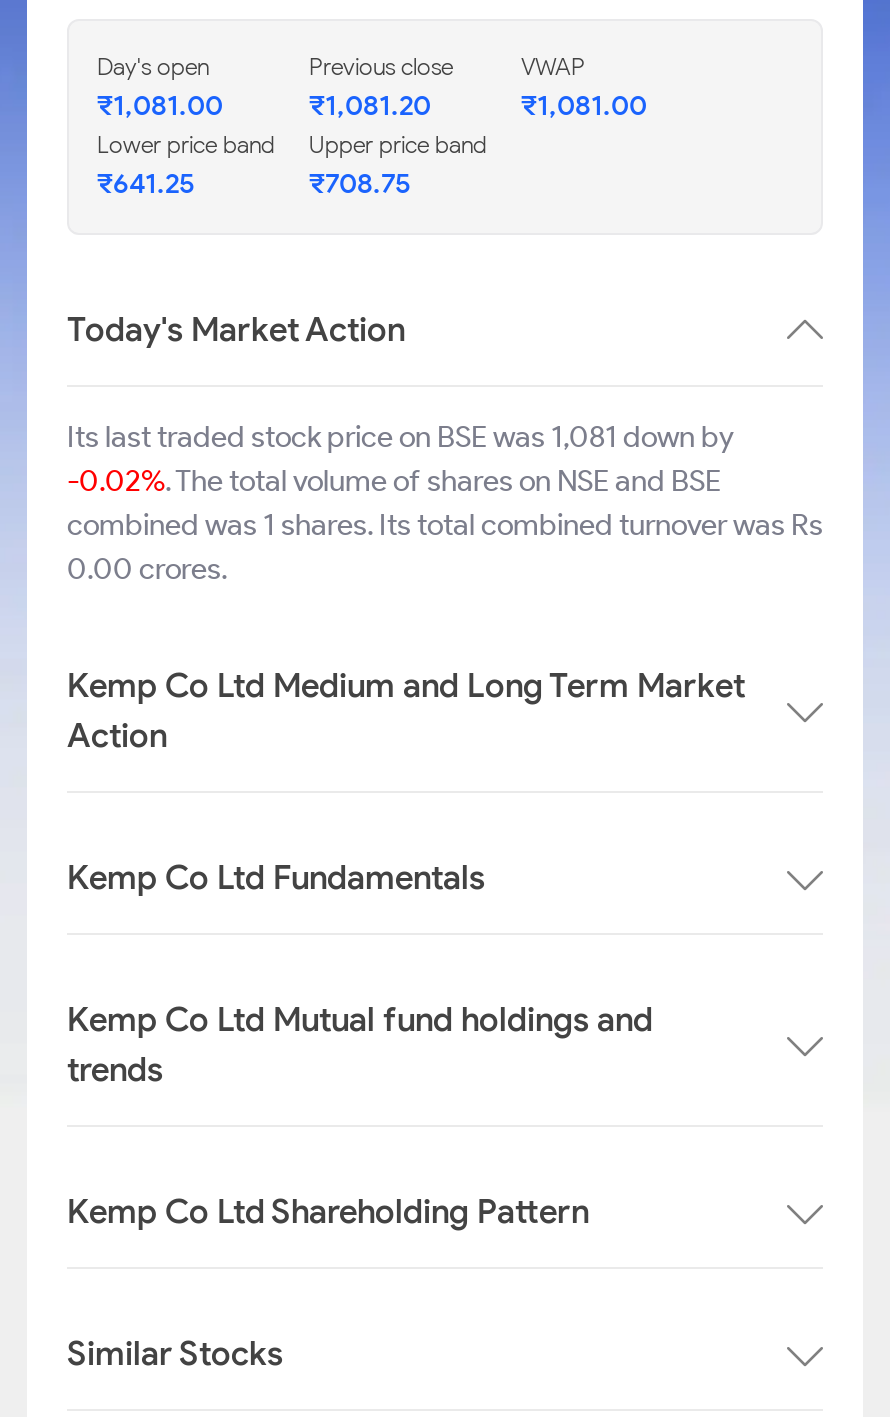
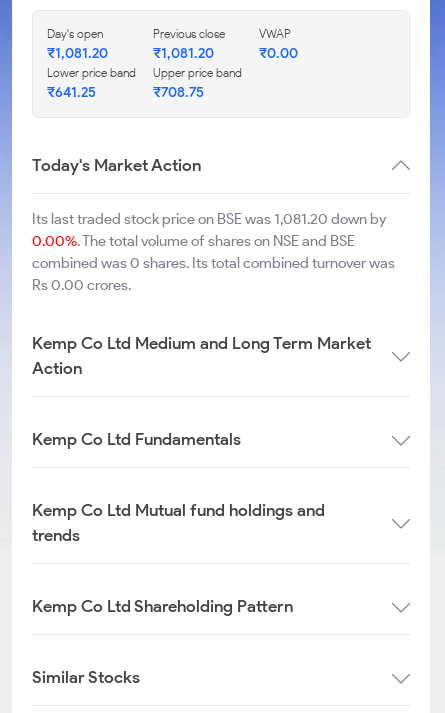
- ₹1,081.00
+ ₹1,081.20

- ₹1,081.00
+ ₹0.00

- Its last traded stock price on BSE was 1,081 down by
- -0.02%. The total volume of shares on NSE and BSE
- combined was 1 shares. Its total combined turnover was Rs
- 0.00 crores.
+ Its last traded stock price on BSE was 1,081.20 down by
+ 0.00%. The total volume of shares on NSE and BSE
+ combined was 0 shares. Its total combined turnover was
+ Rs 0.00 crores.
